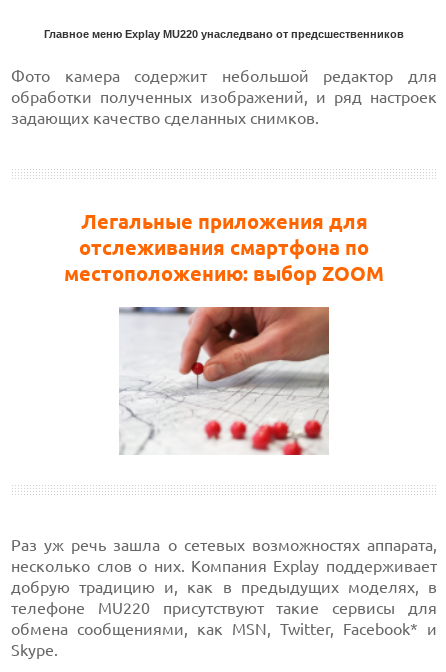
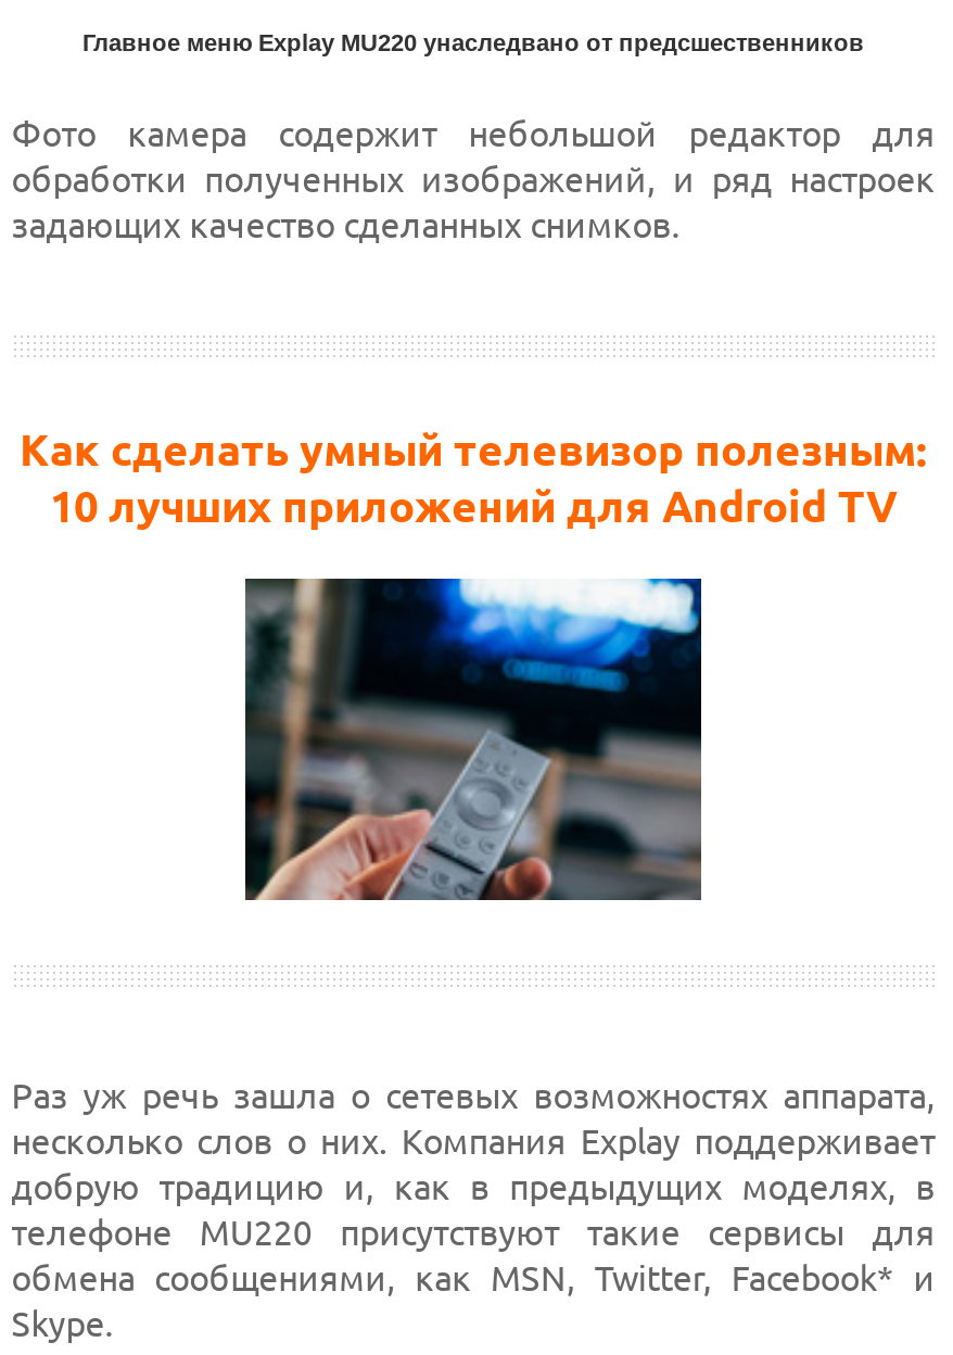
- Легальные приложения для
- отслеживания смартфона по
- местоположению: выбор ZOOM
+ Как сделать умный телевизор полезным:
+ 10 лучших приложений для Android TV

- [image]
+ [image]
